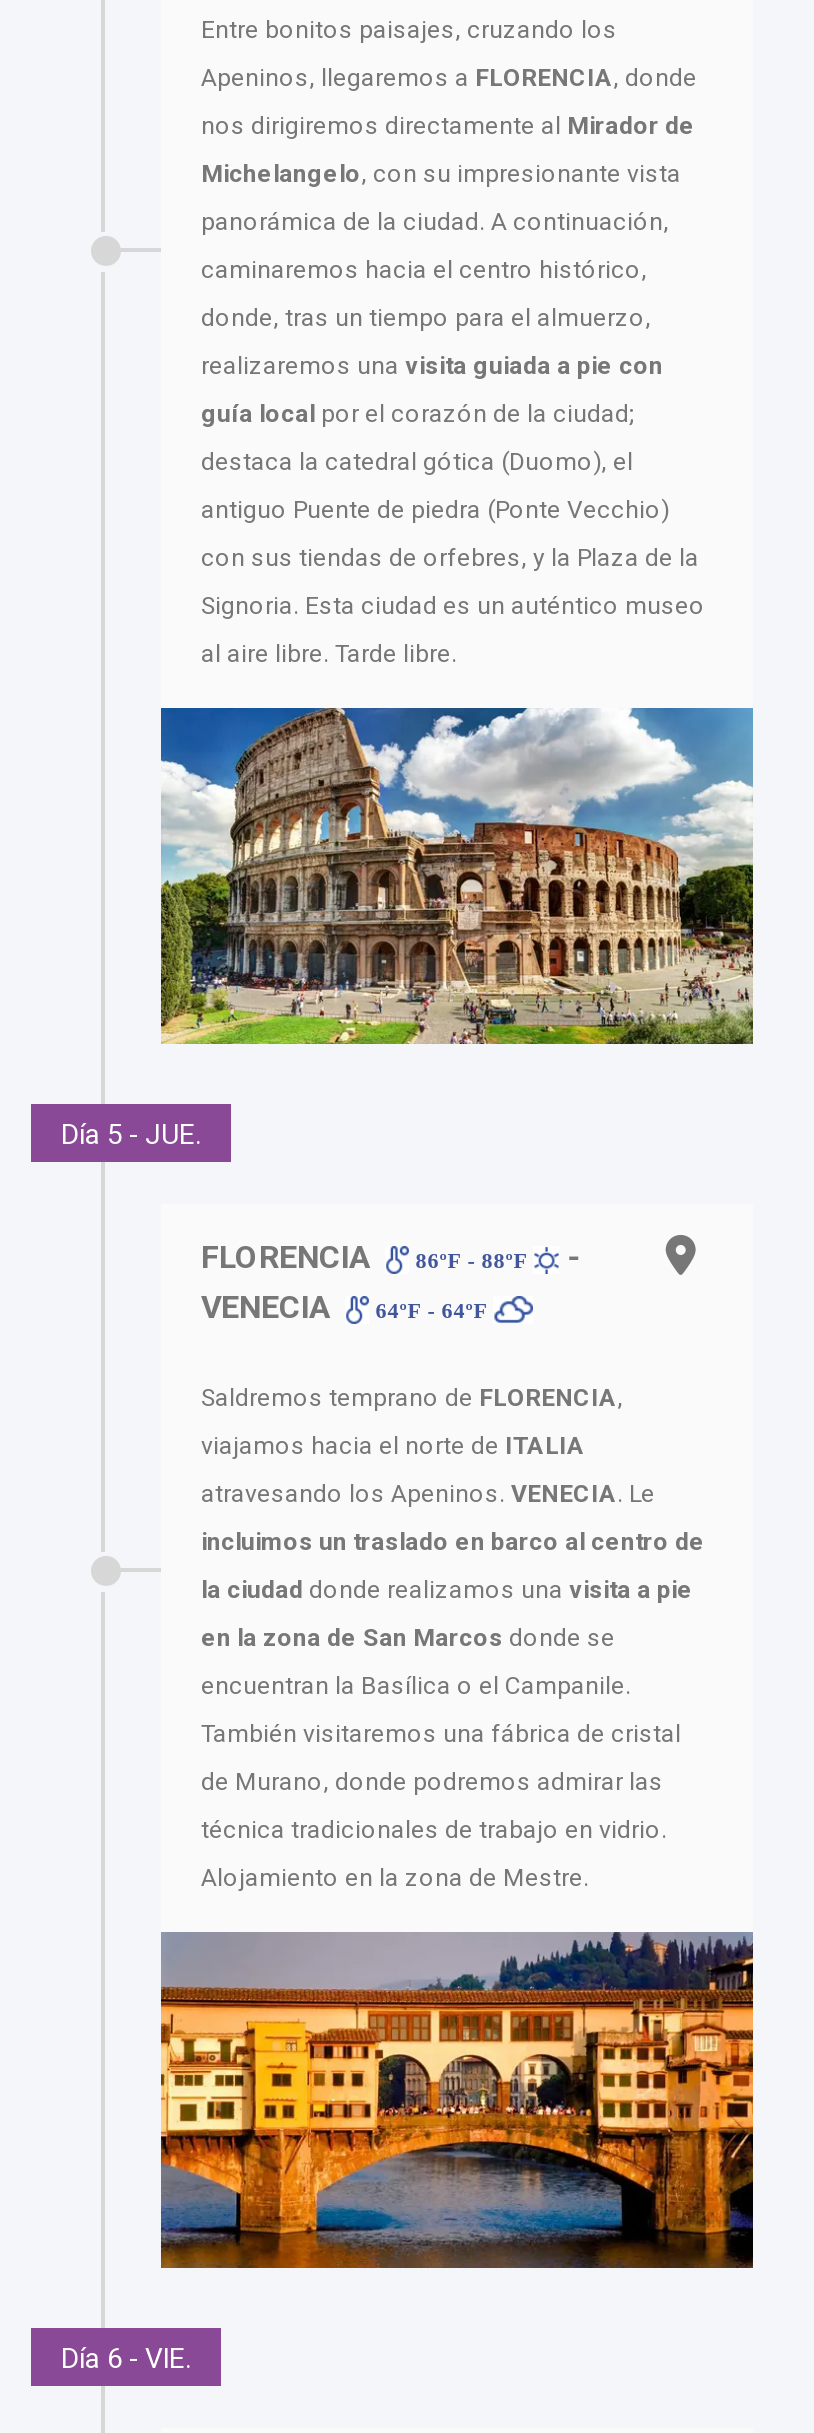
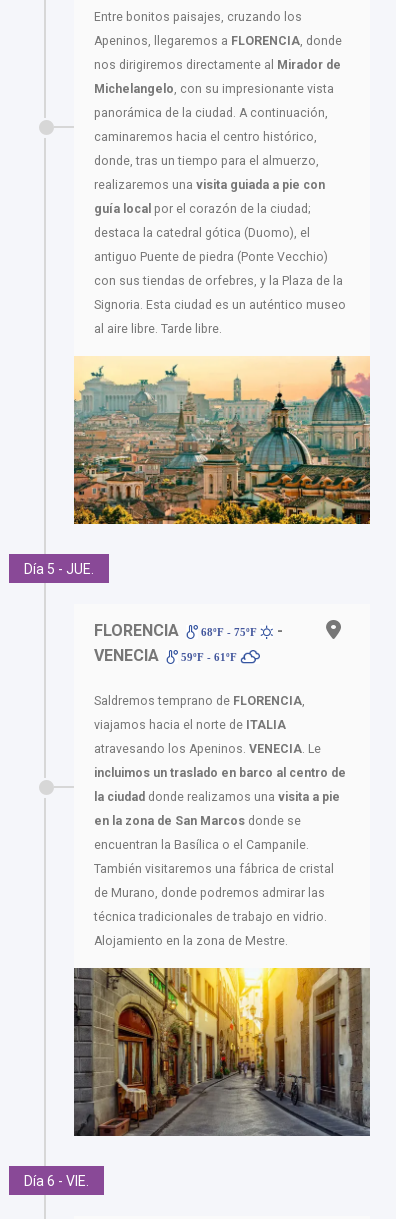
- [image]
+ [image]

- 86ºF - 88ºF
+ 68ºF - 75ºF

- VENECIA 64ºF - 64ºF
+ VENECIA 59ºF - 61ºF

- [image]
+ [image]
